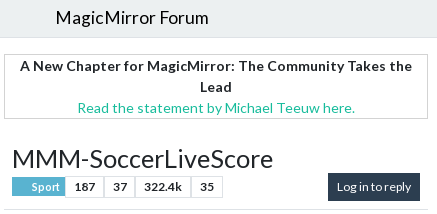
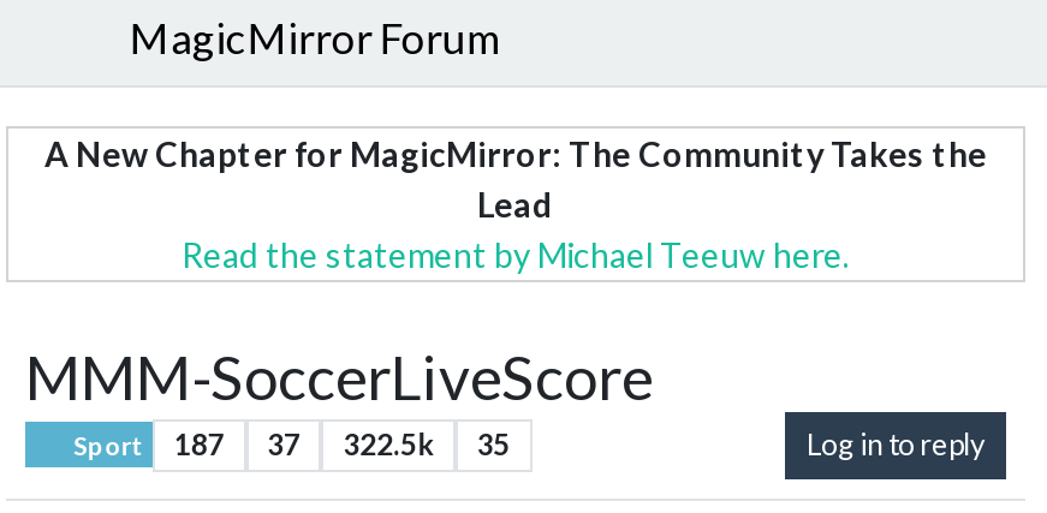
- Sport 187 37 322.4k 35
+ Sport 187 37 322.5k 35
